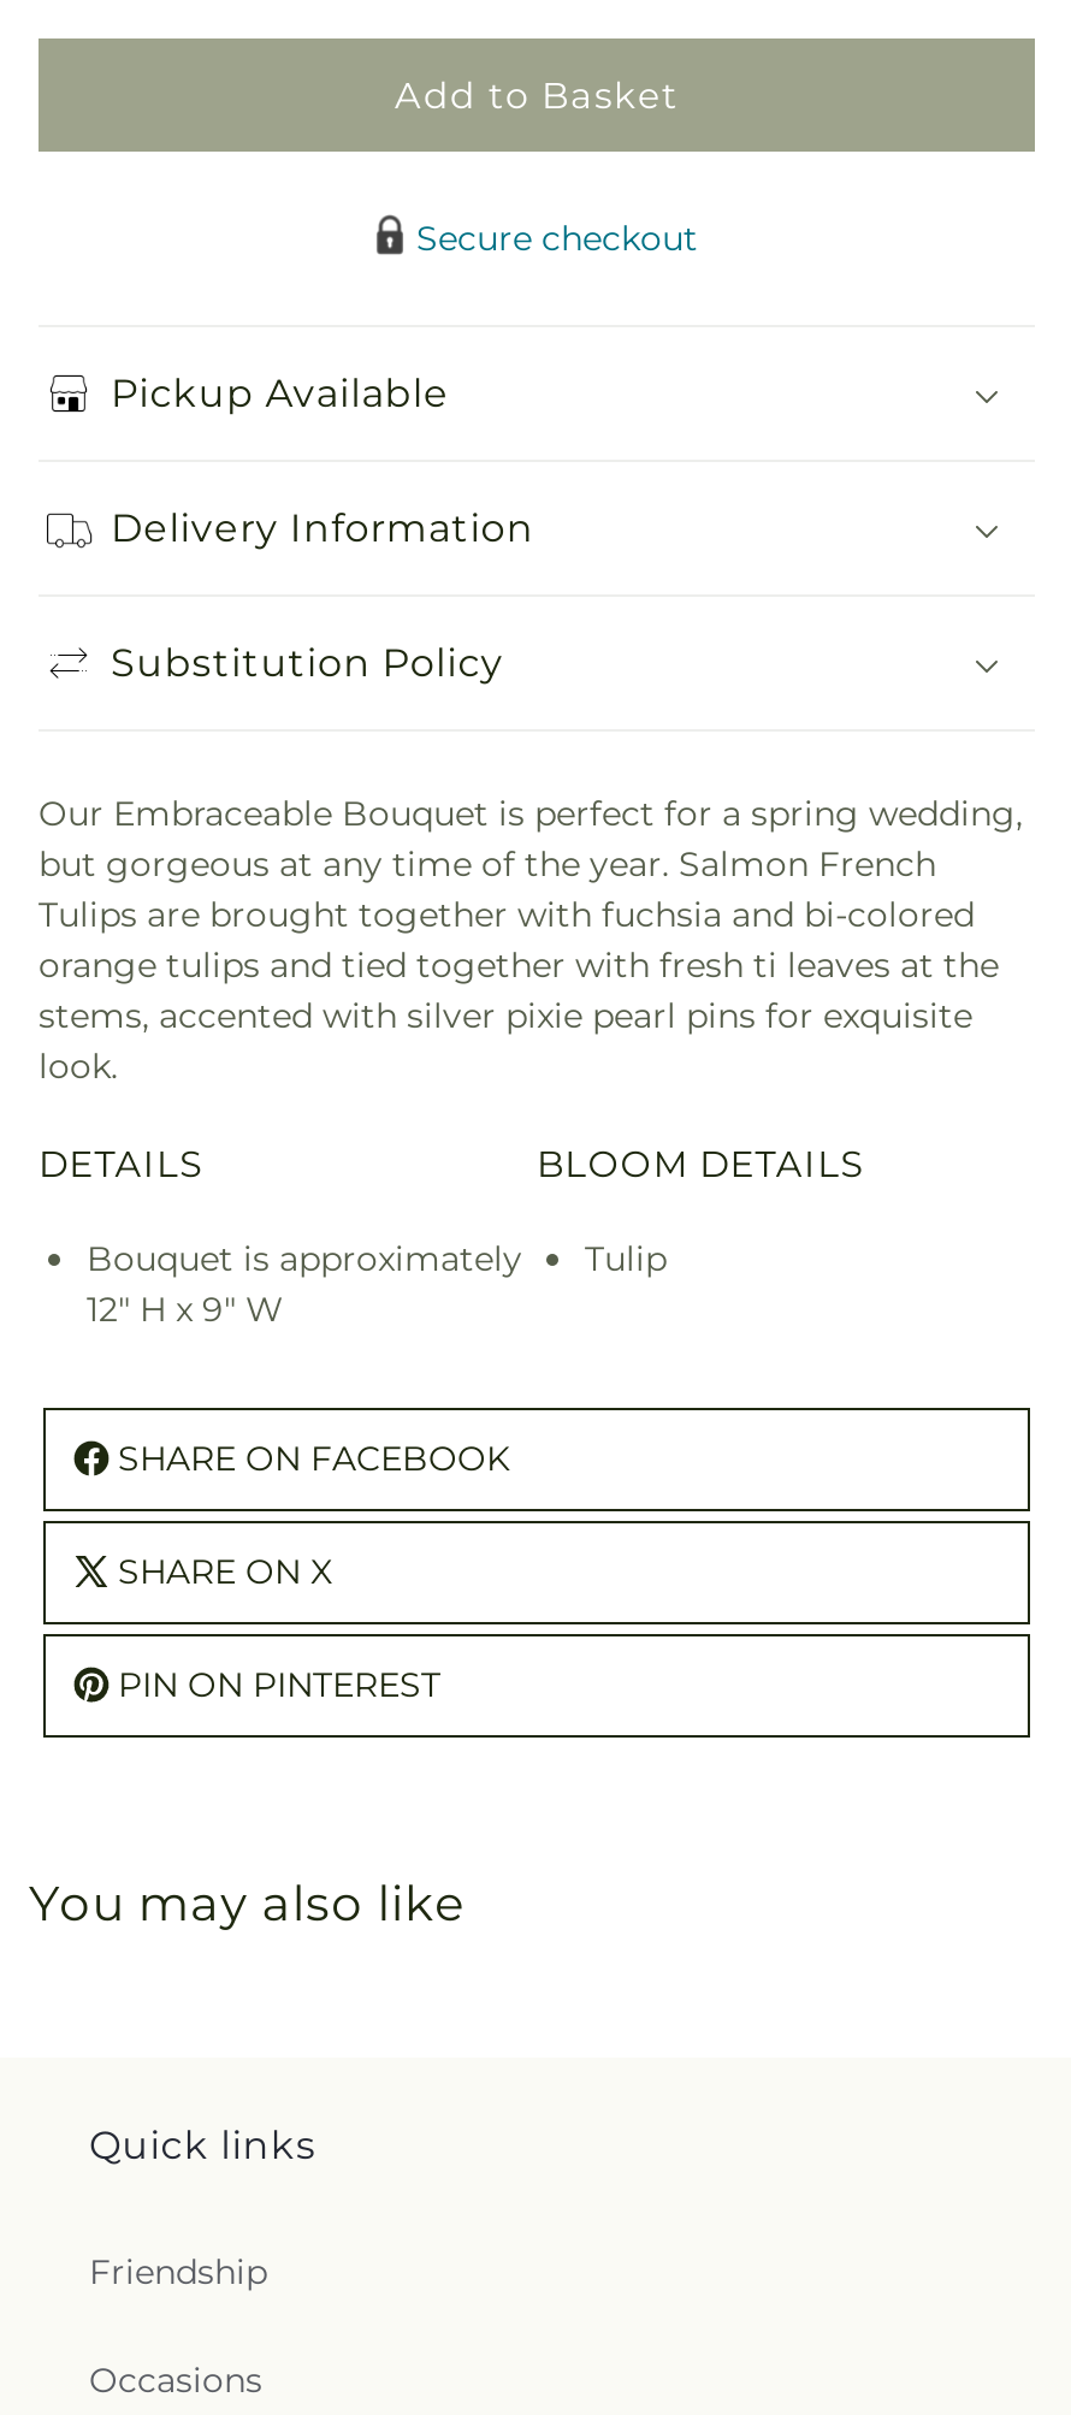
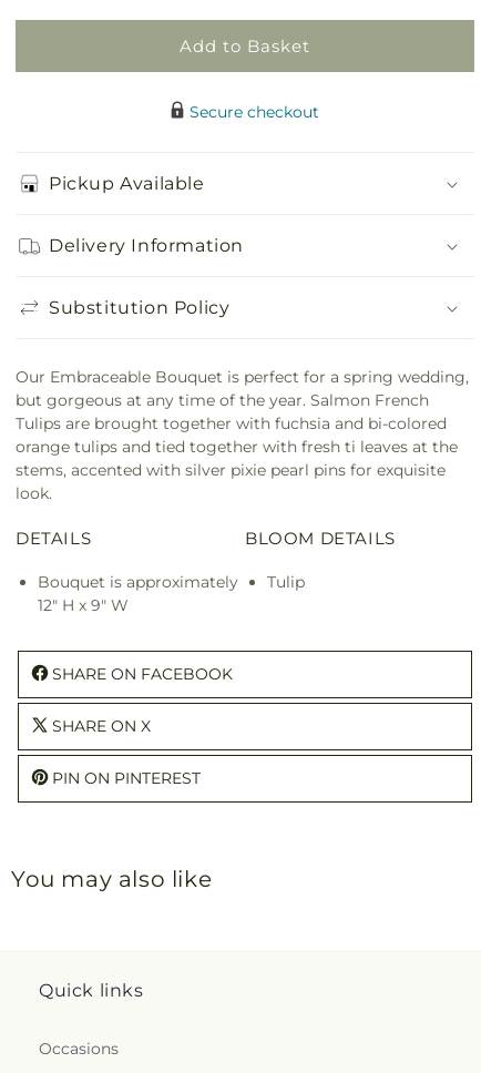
- Friendship
